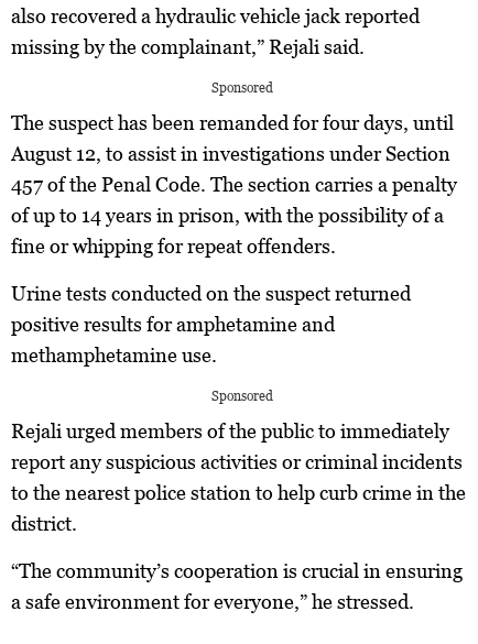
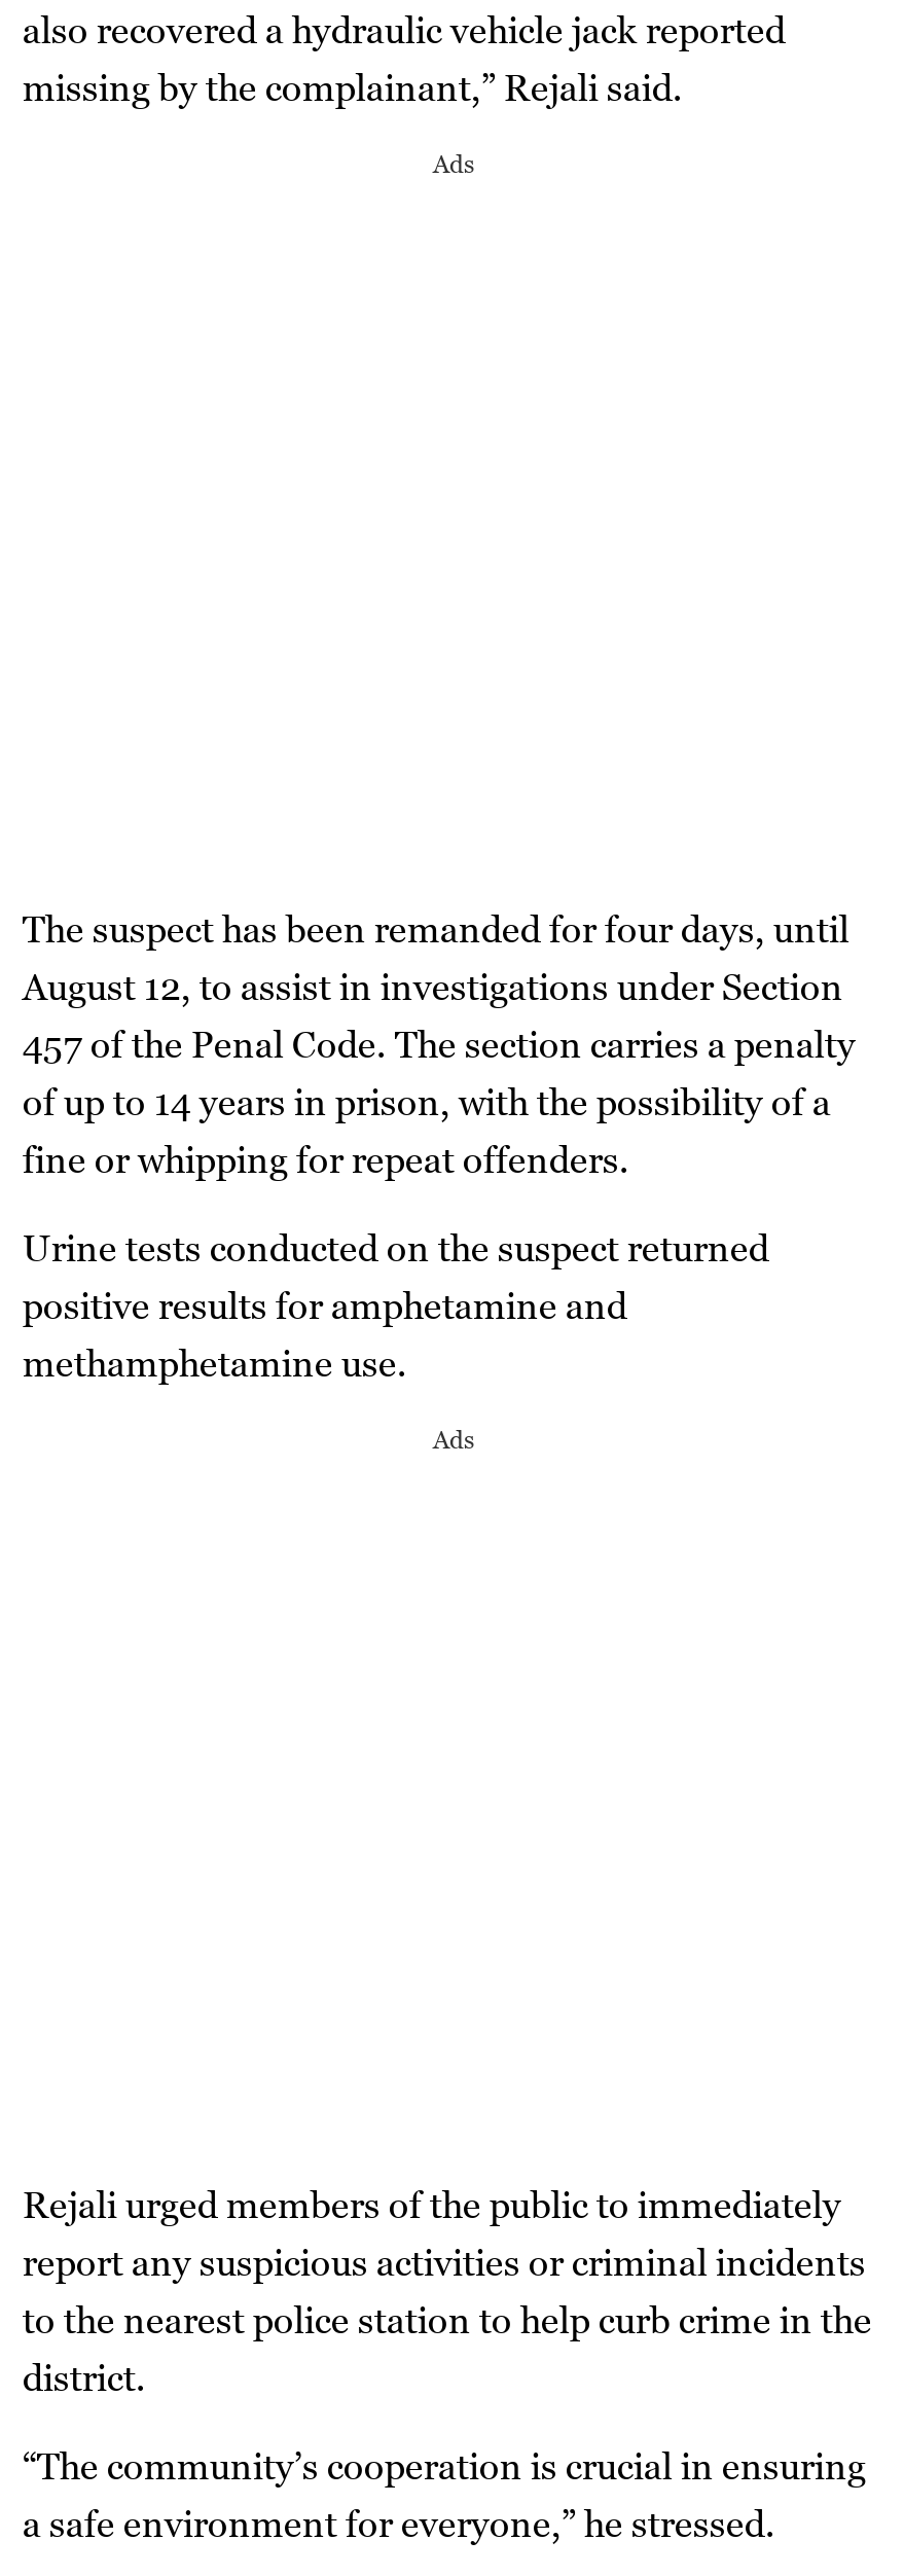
- Sponsored
+ Ads

- Sponsored
+ Ads
